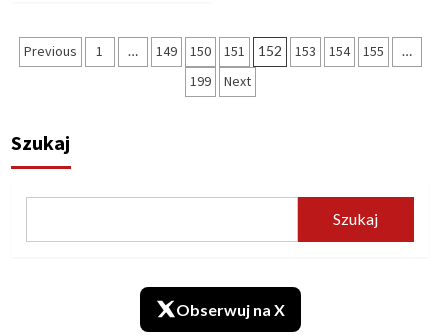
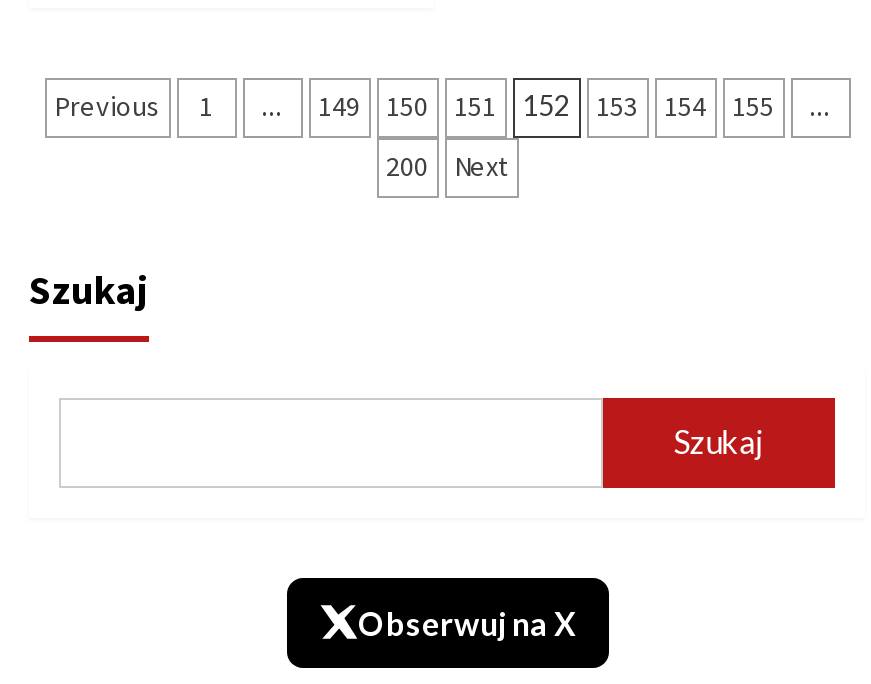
- 199 Next
+ 200 Next
